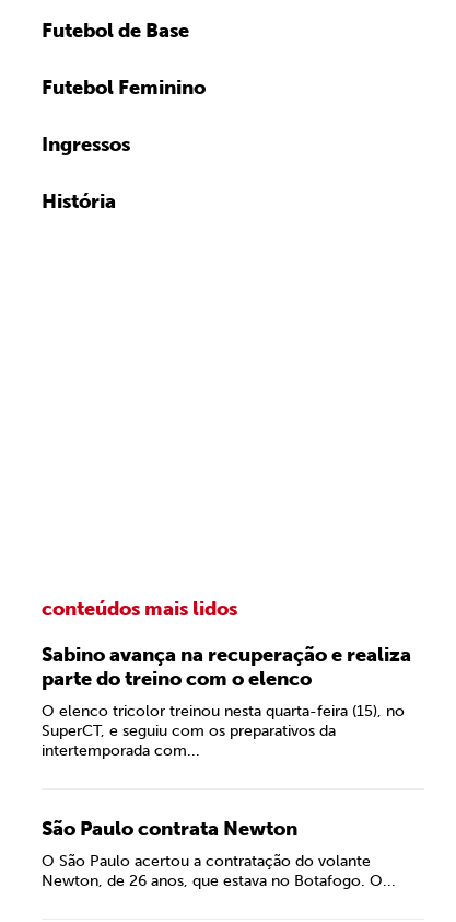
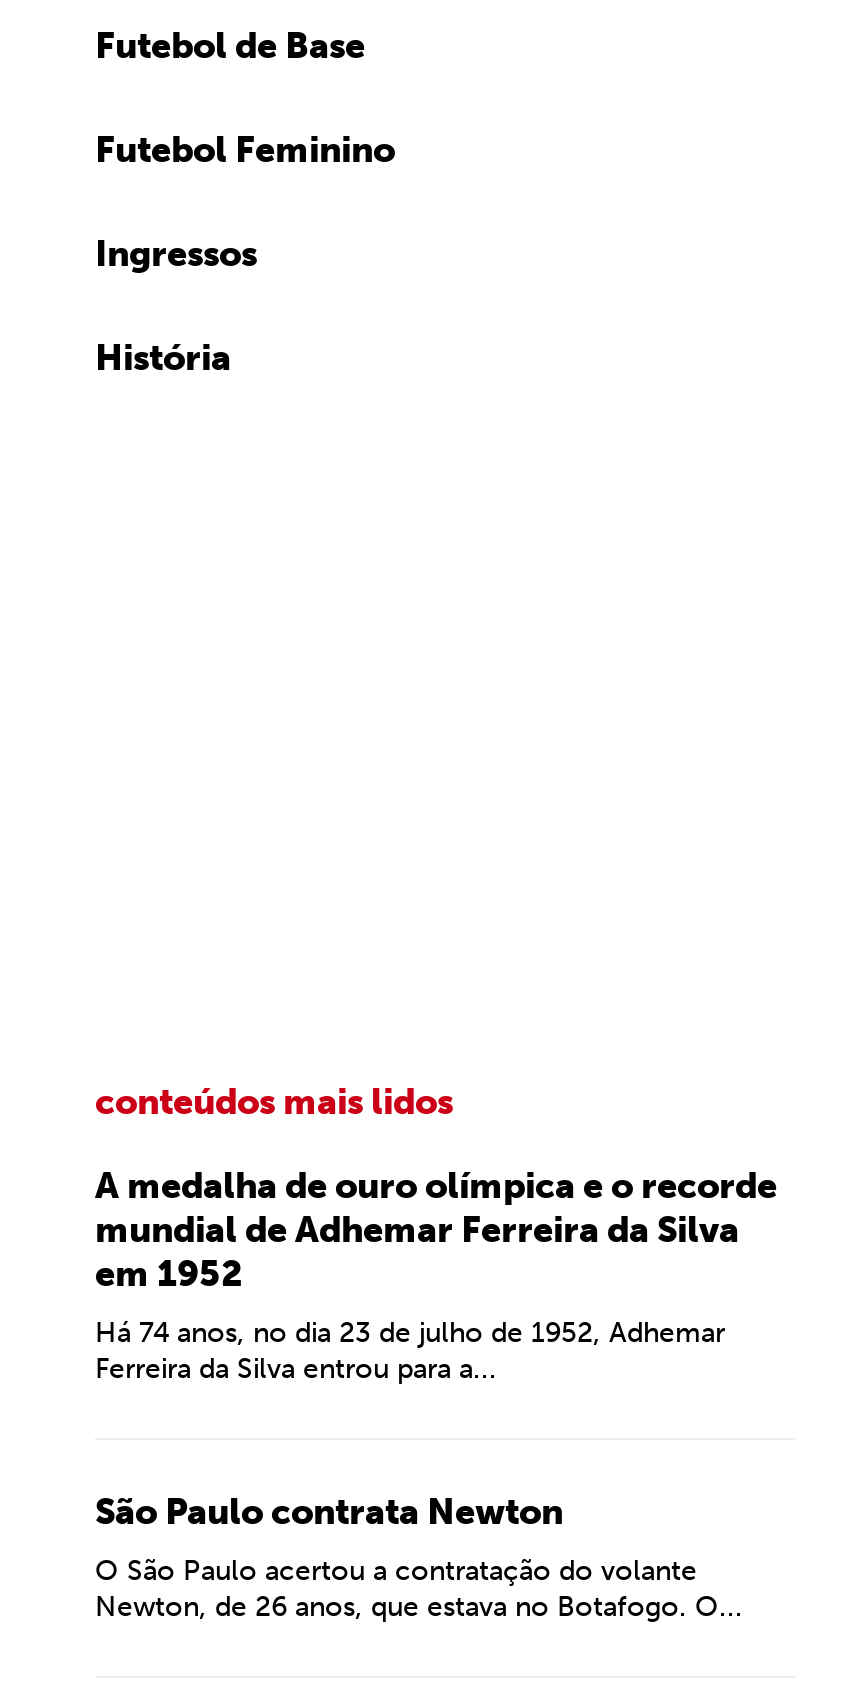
- Sabino avança na recuperação e realiza
- parte do treino com o elenco
+ A medalha de ouro olímpica e o recorde
+ mundial de Adhemar Ferreira da Silva
+ em 1952

- O elenco tricolor treinou nesta quarta-feira (15), no
- SuperCT, e seguiu com os preparativos da
- intertemporada com...
+ Há 74 anos, no dia 23 de julho de 1952, Adhemar
+ Ferreira da Silva entrou para a...
